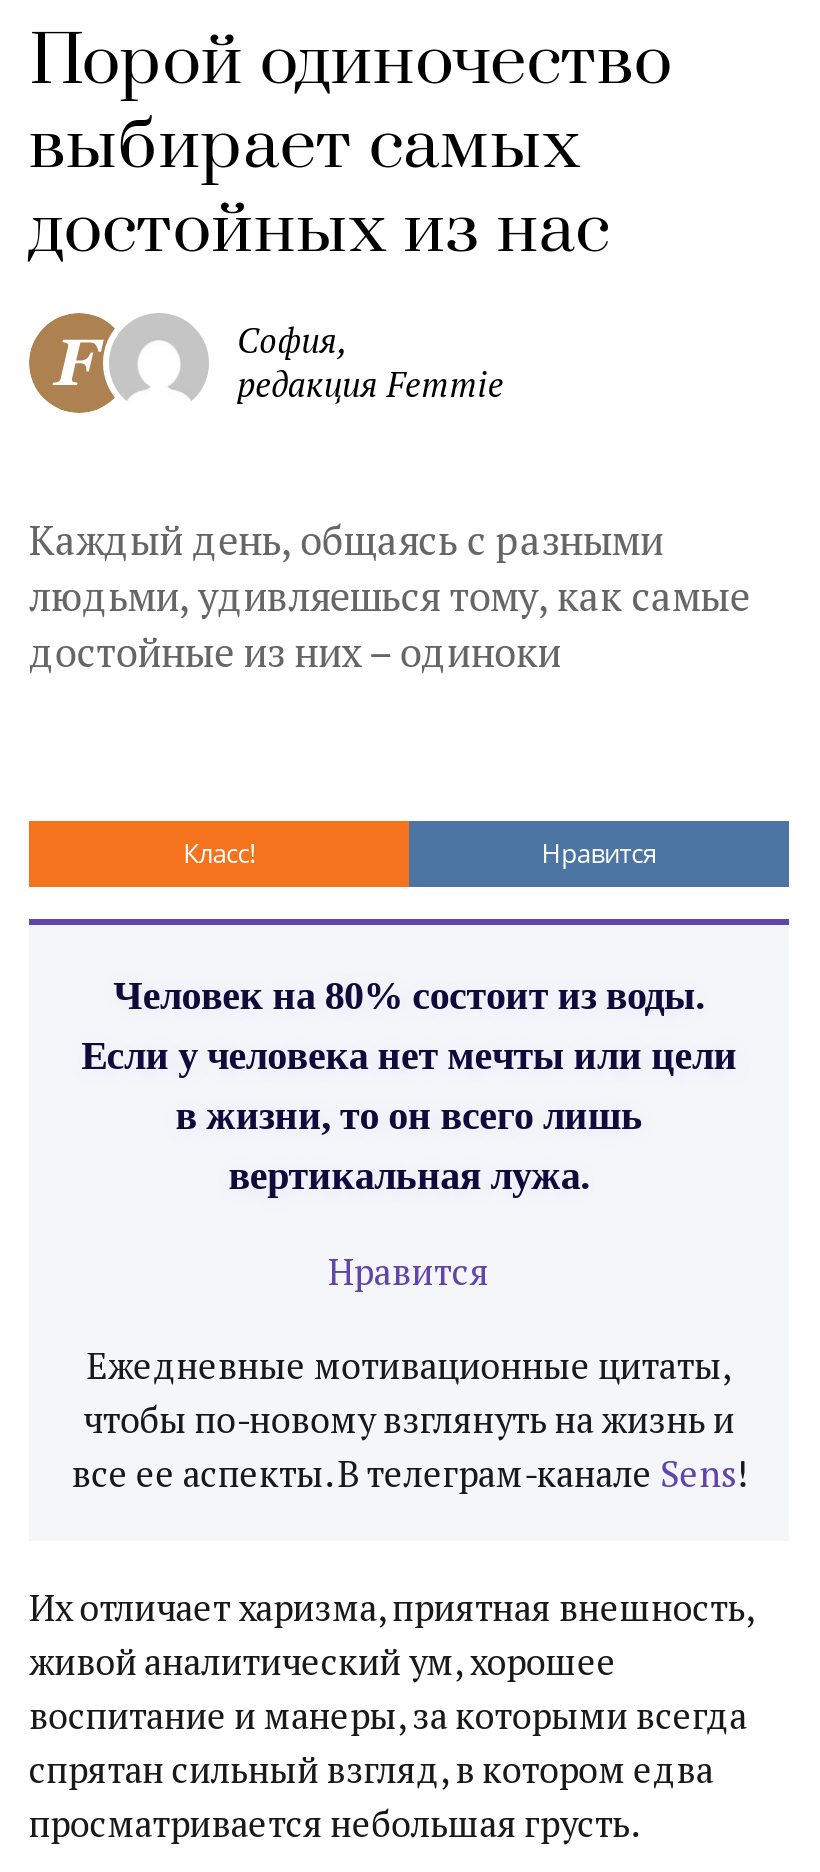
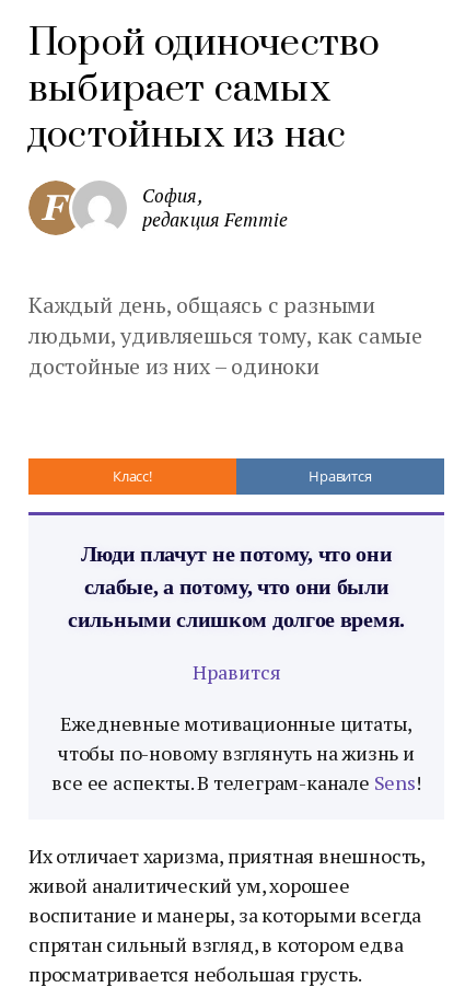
- Человек на 80% состоит из воды.
- Если у человека нет мечты или цели
- в жизни, то он всего лишь
- вертикальная лужа.
+ Люди плачут не потому, что они
+ слабые, а потому, что они были
+ сильными слишком долгое время.
